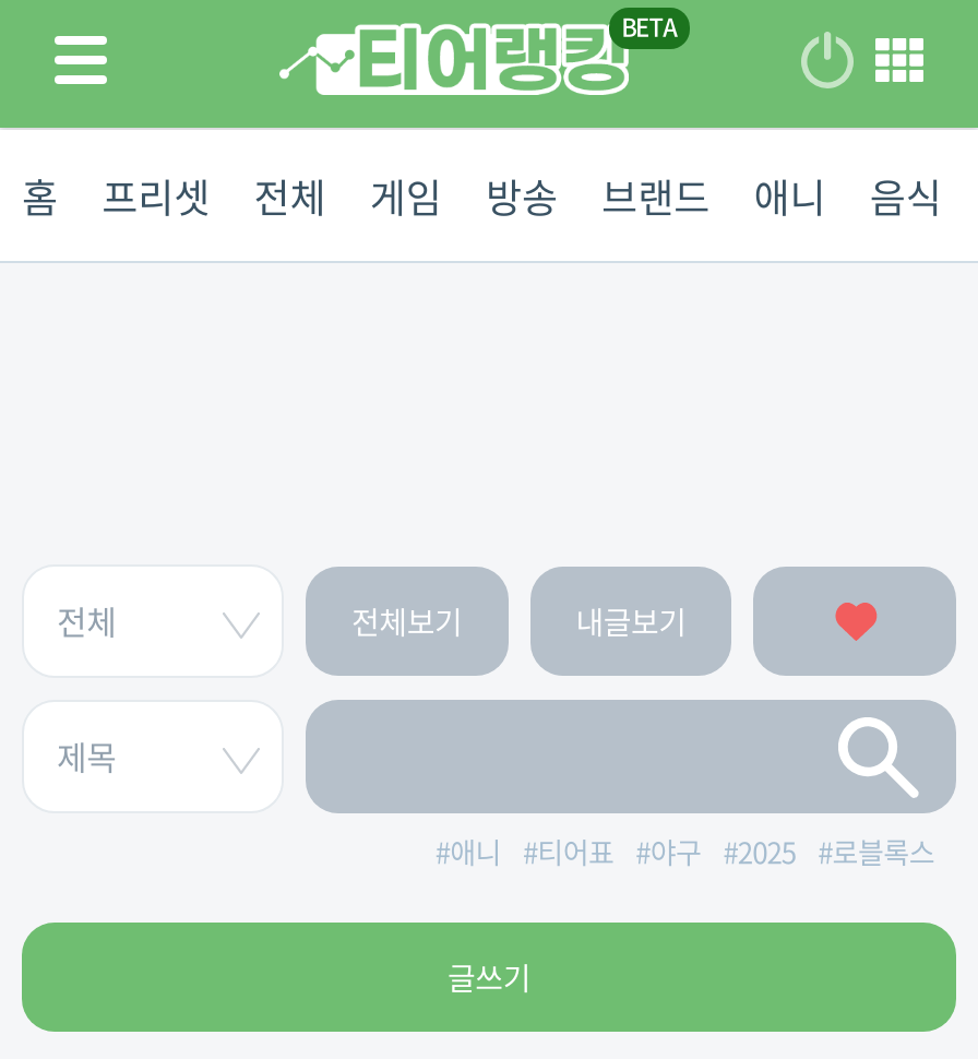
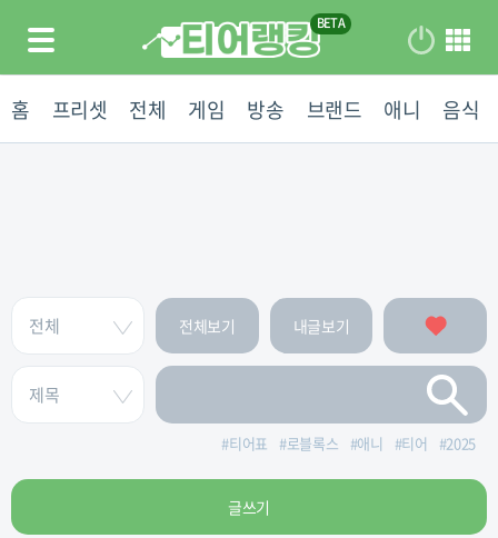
- #애니 #티어표 #야구 #2025 #로블록스
+ #티어표 #로블록스 #애니 #티어 #2025
